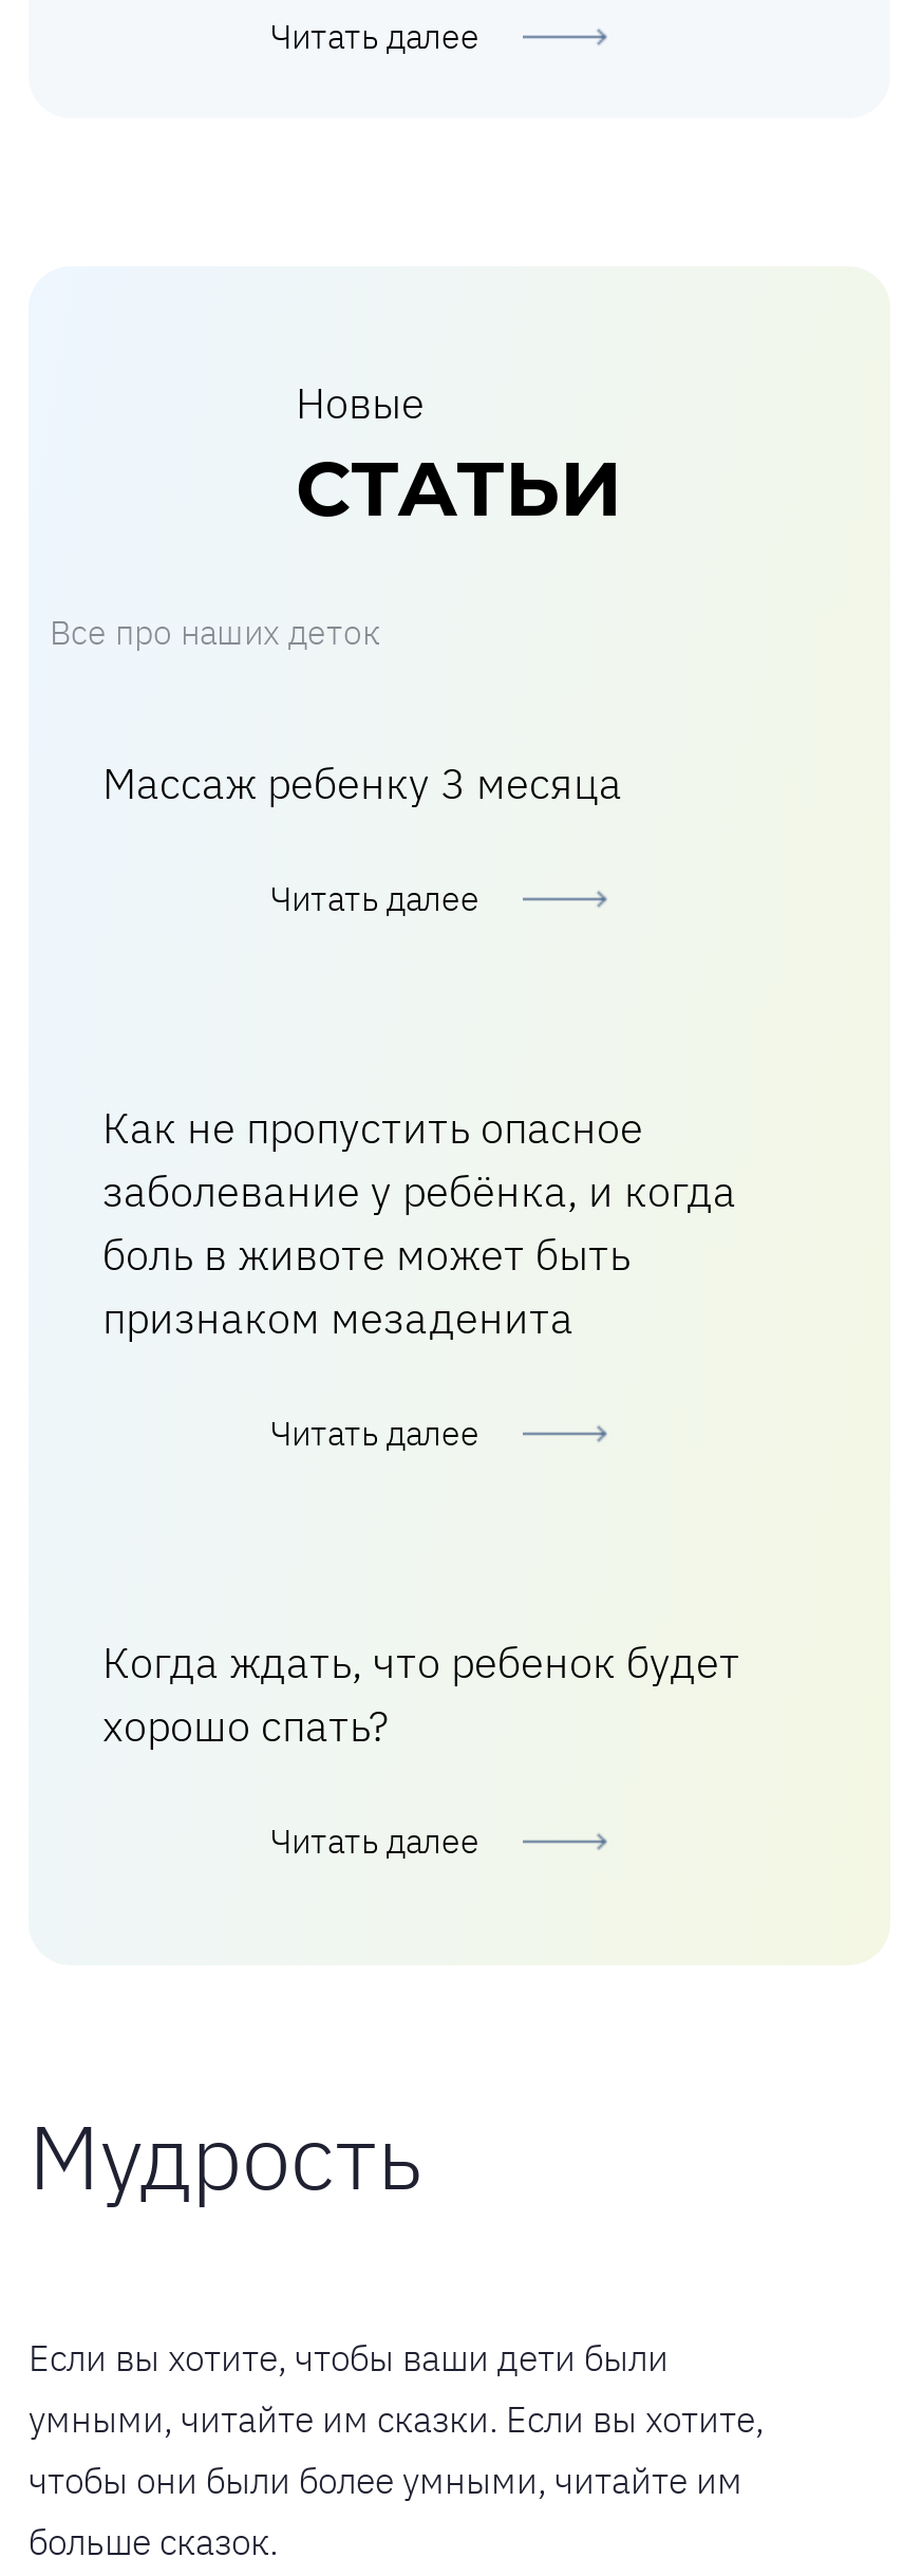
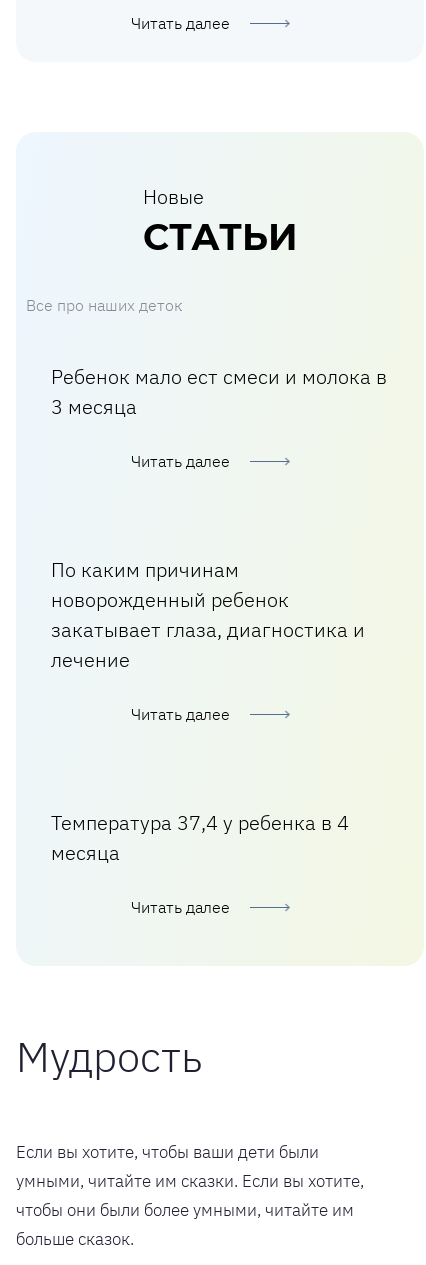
- Массаж ребенку 3 месяца
+ Ребенок мало ест смеси и молока в
+ 3 месяца

- Как не пропустить опасное
- заболевание у ребёнка, и когда
- боль в животе может быть
- признаком мезаденита
+ По каким причинам
+ новорожденный ребенок
+ закатывает глаза, диагностика и
+ лечение

- Когда ждать, что ребенок будет
- хорошо спать?
+ Температура 37,4 у ребенка в 4
+ месяца
